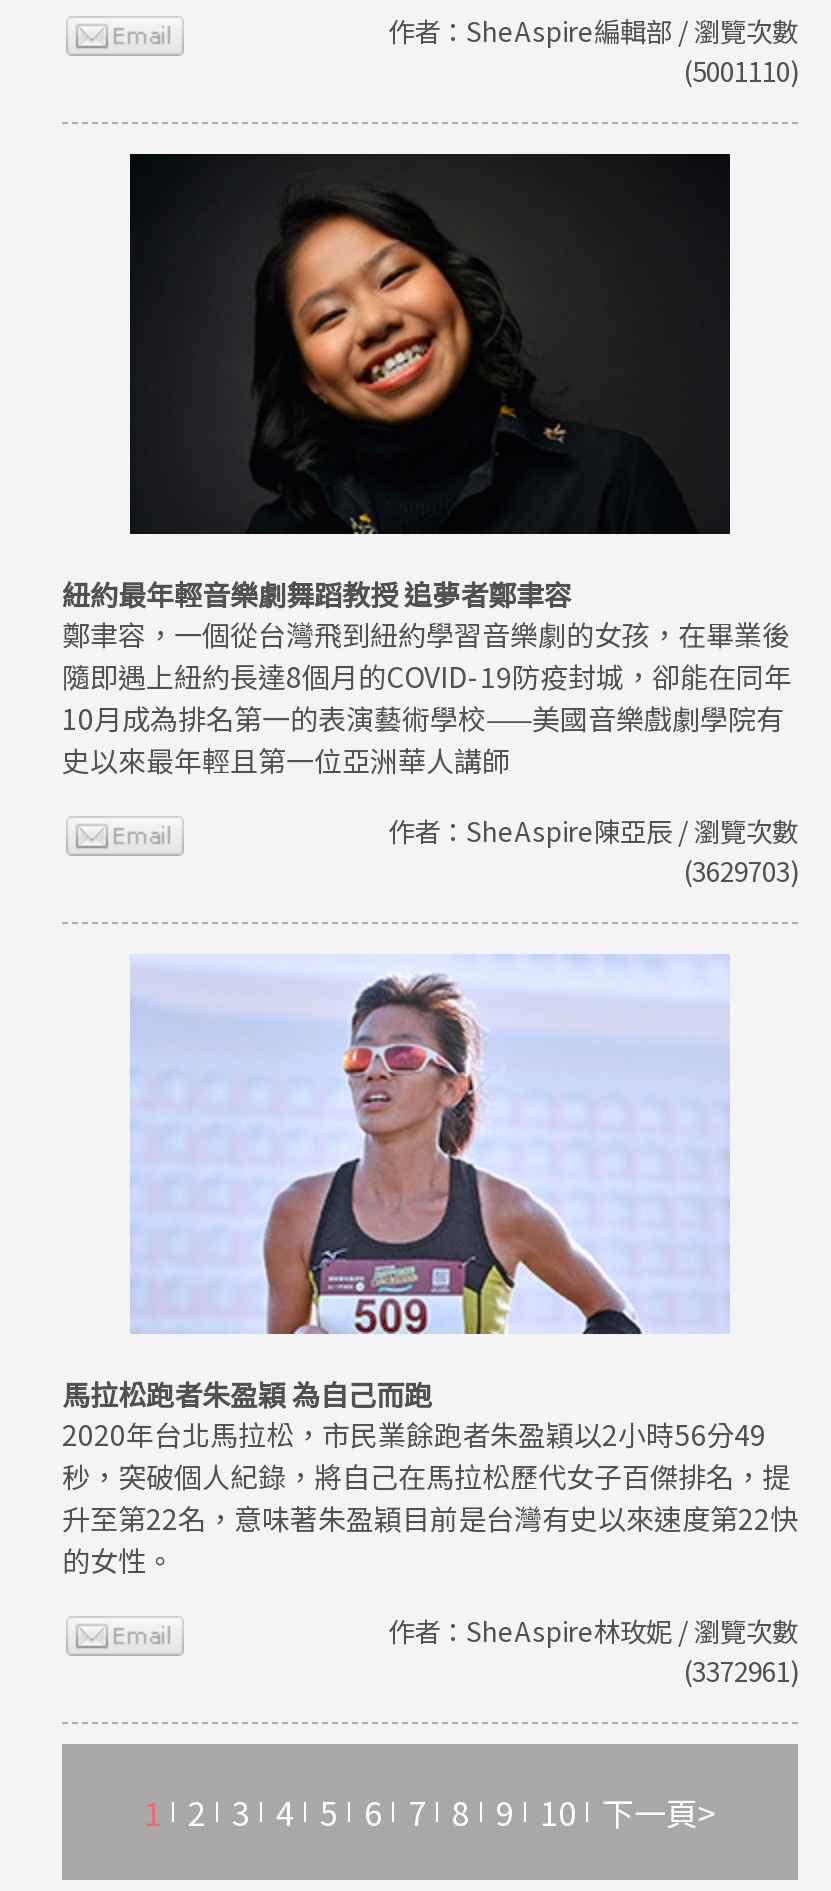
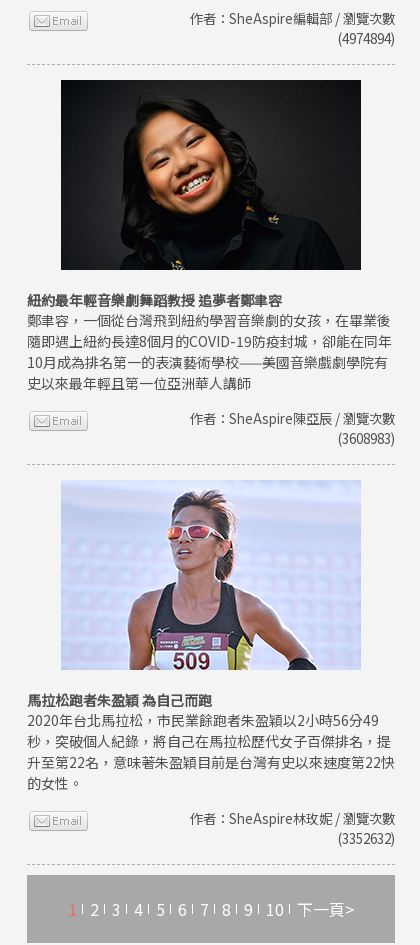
- (5001110)
+ (4974894)

- (3629703)
+ (3608983)

- (3372961)
+ (3352632)
